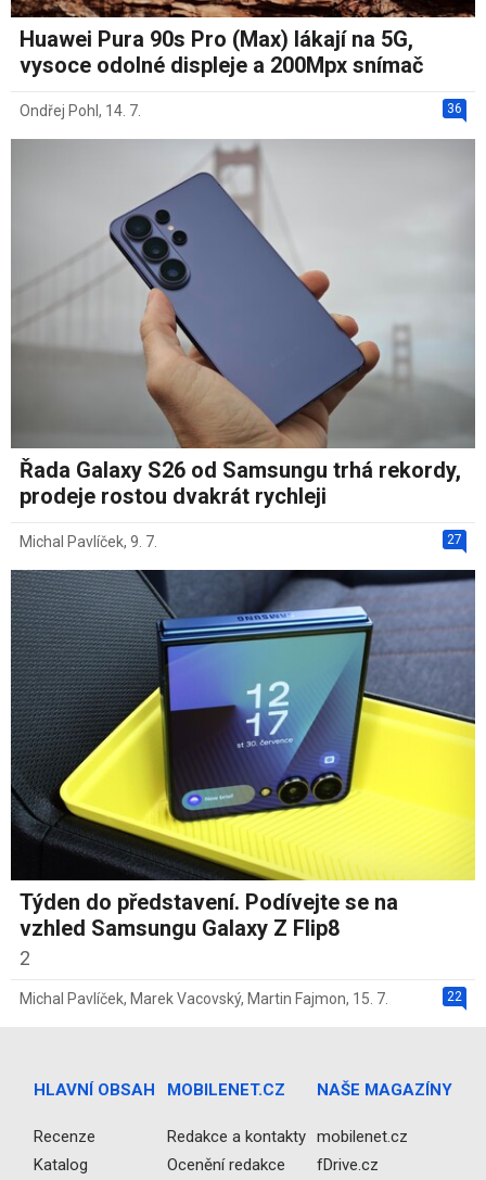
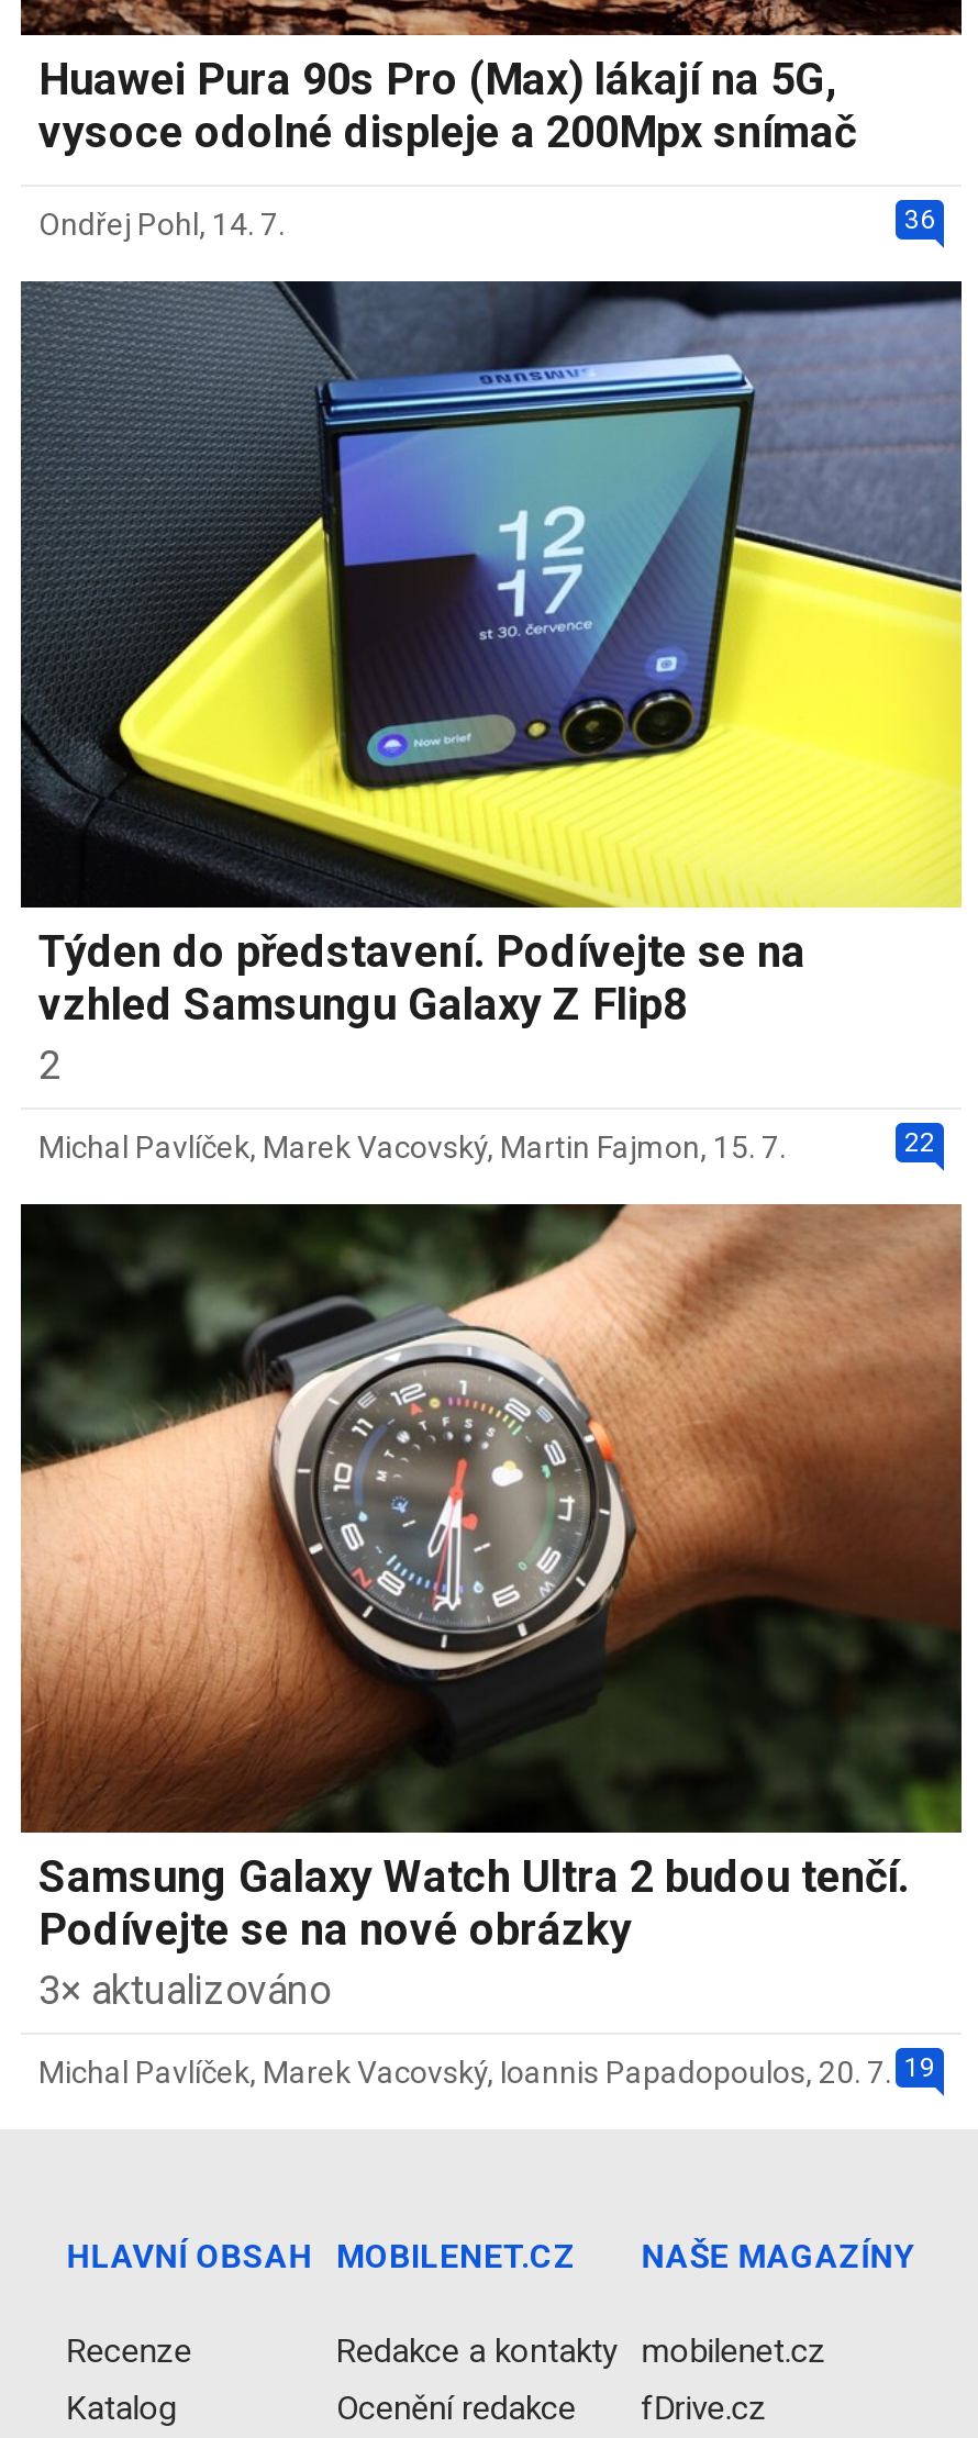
- [image]
- Řada Galaxy S26 od Samsungu trhá rekordy,
- prodeje rostou dvakrát rychleji
- 27
- Michal Pavlíček, 9. 7.

moved up: [image] | Týden do představení. Podívejte se na | vzhled Samsungu Galaxy Z Flip8 | 2 | 22 | Michal Pavlíček, Marek Vacovský, Martin Fajmon, 15. 7.

+ [image]
+ Samsung Galaxy Watch Ultra 2 budou tenčí.
+ Podívejte se na nové obrázky
+ 3× aktualizováno
+ 19
+ Michal Pavlíček, Marek Vacovský, Ioannis Papadopoulos, 20. 7.
